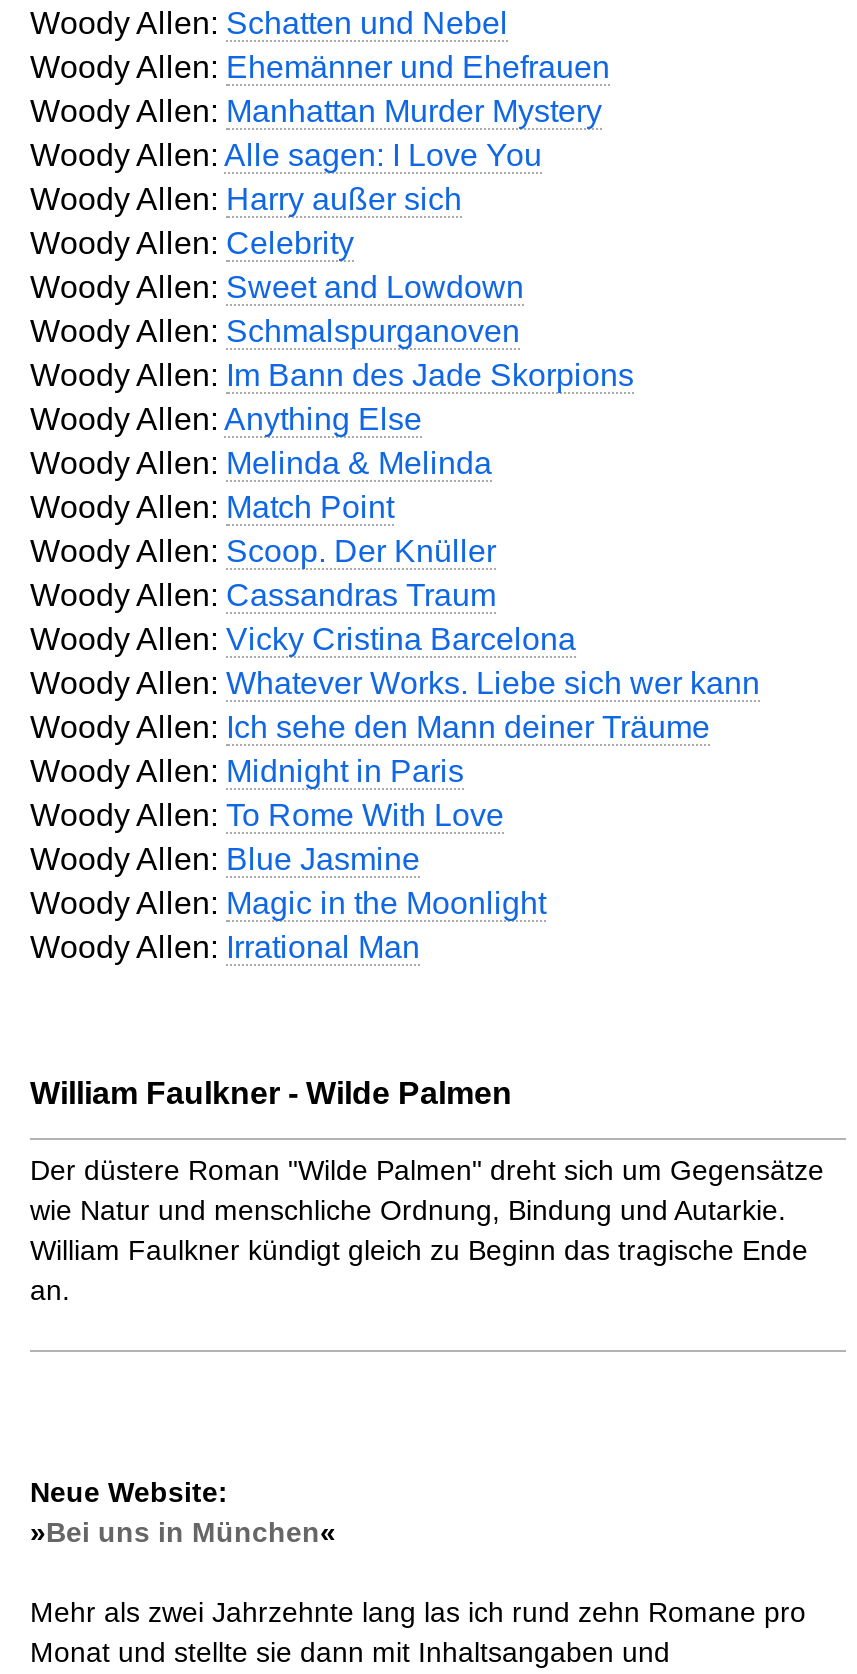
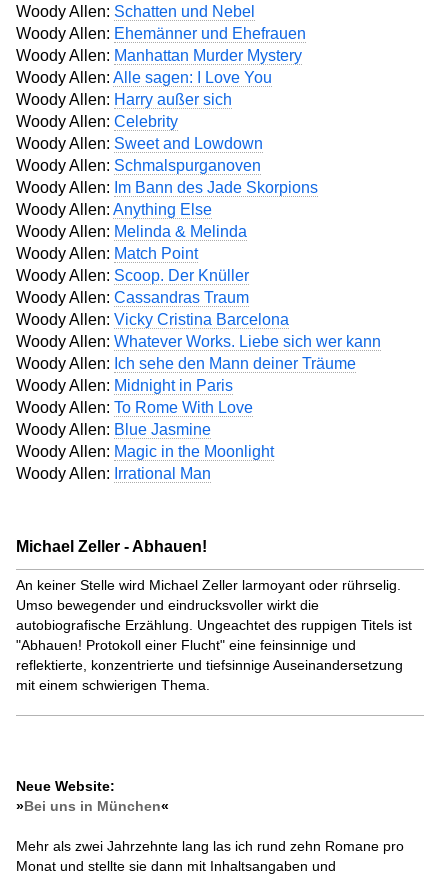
- William Faulkner - Wilde Palmen
+ Michael Zeller - Abhauen!

- Der düstere Roman "Wilde Palmen" dreht sich um Gegensätze
- wie Natur und menschliche Ordnung, Bindung und Autarkie.
- William Faulkner kündigt gleich zu Beginn das tragische Ende
- an.
+ An keiner Stelle wird Michael Zeller larmoyant oder rührselig.
+ Umso bewegender und eindrucksvoller wirkt die
+ autobiografische Erzählung. Ungeachtet des ruppigen Titels ist
+ "Abhauen! Protokoll einer Flucht" eine feinsinnige und
+ reflektierte, konzentrierte und tiefsinnige Auseinandersetzung
+ mit einem schwierigen Thema.
